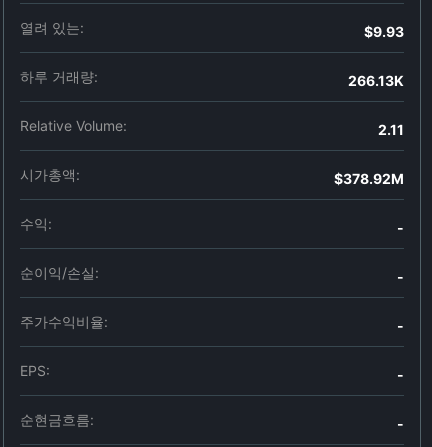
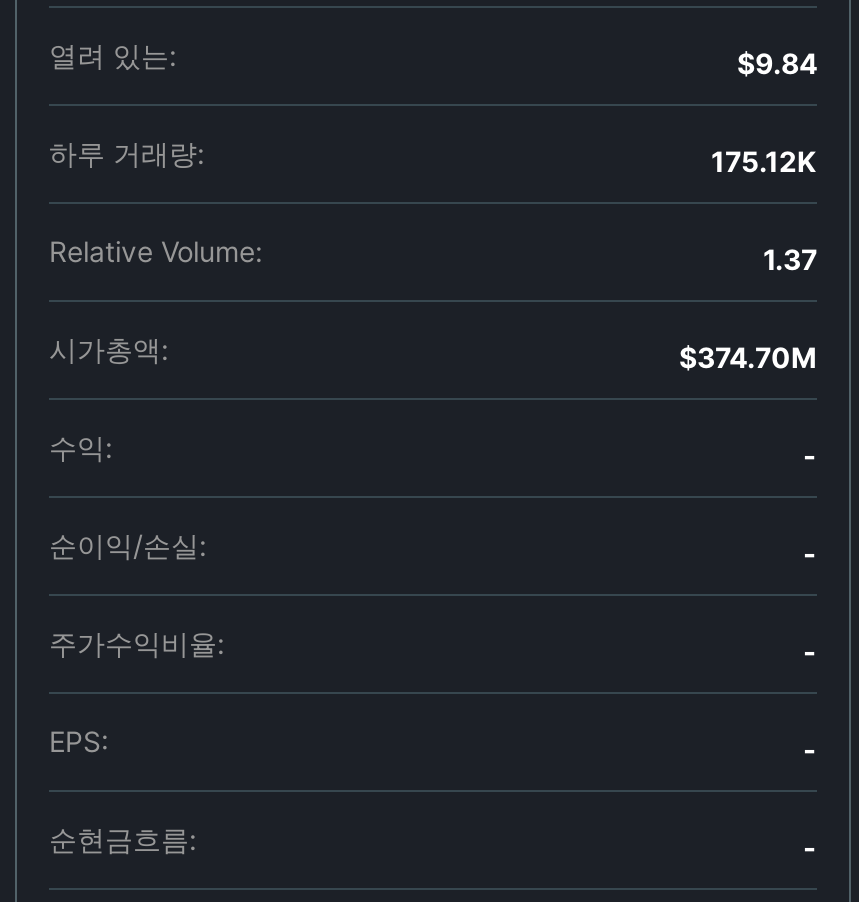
- $9.93
+ $9.84

- 266.13K
+ 175.12K

- 2.11
+ 1.37

- $378.92M
+ $374.70M
